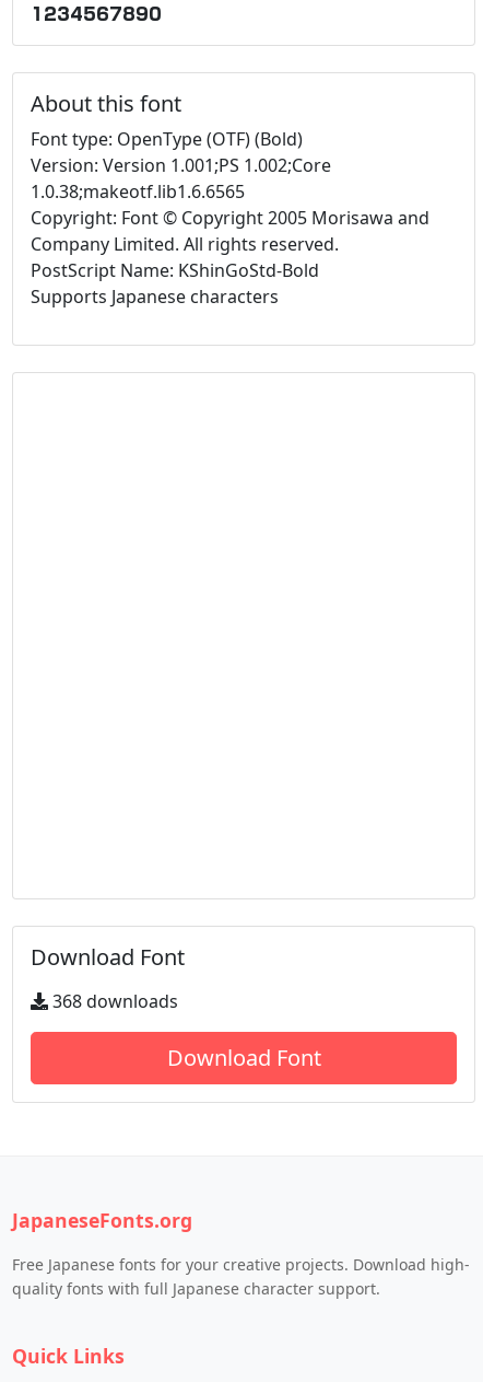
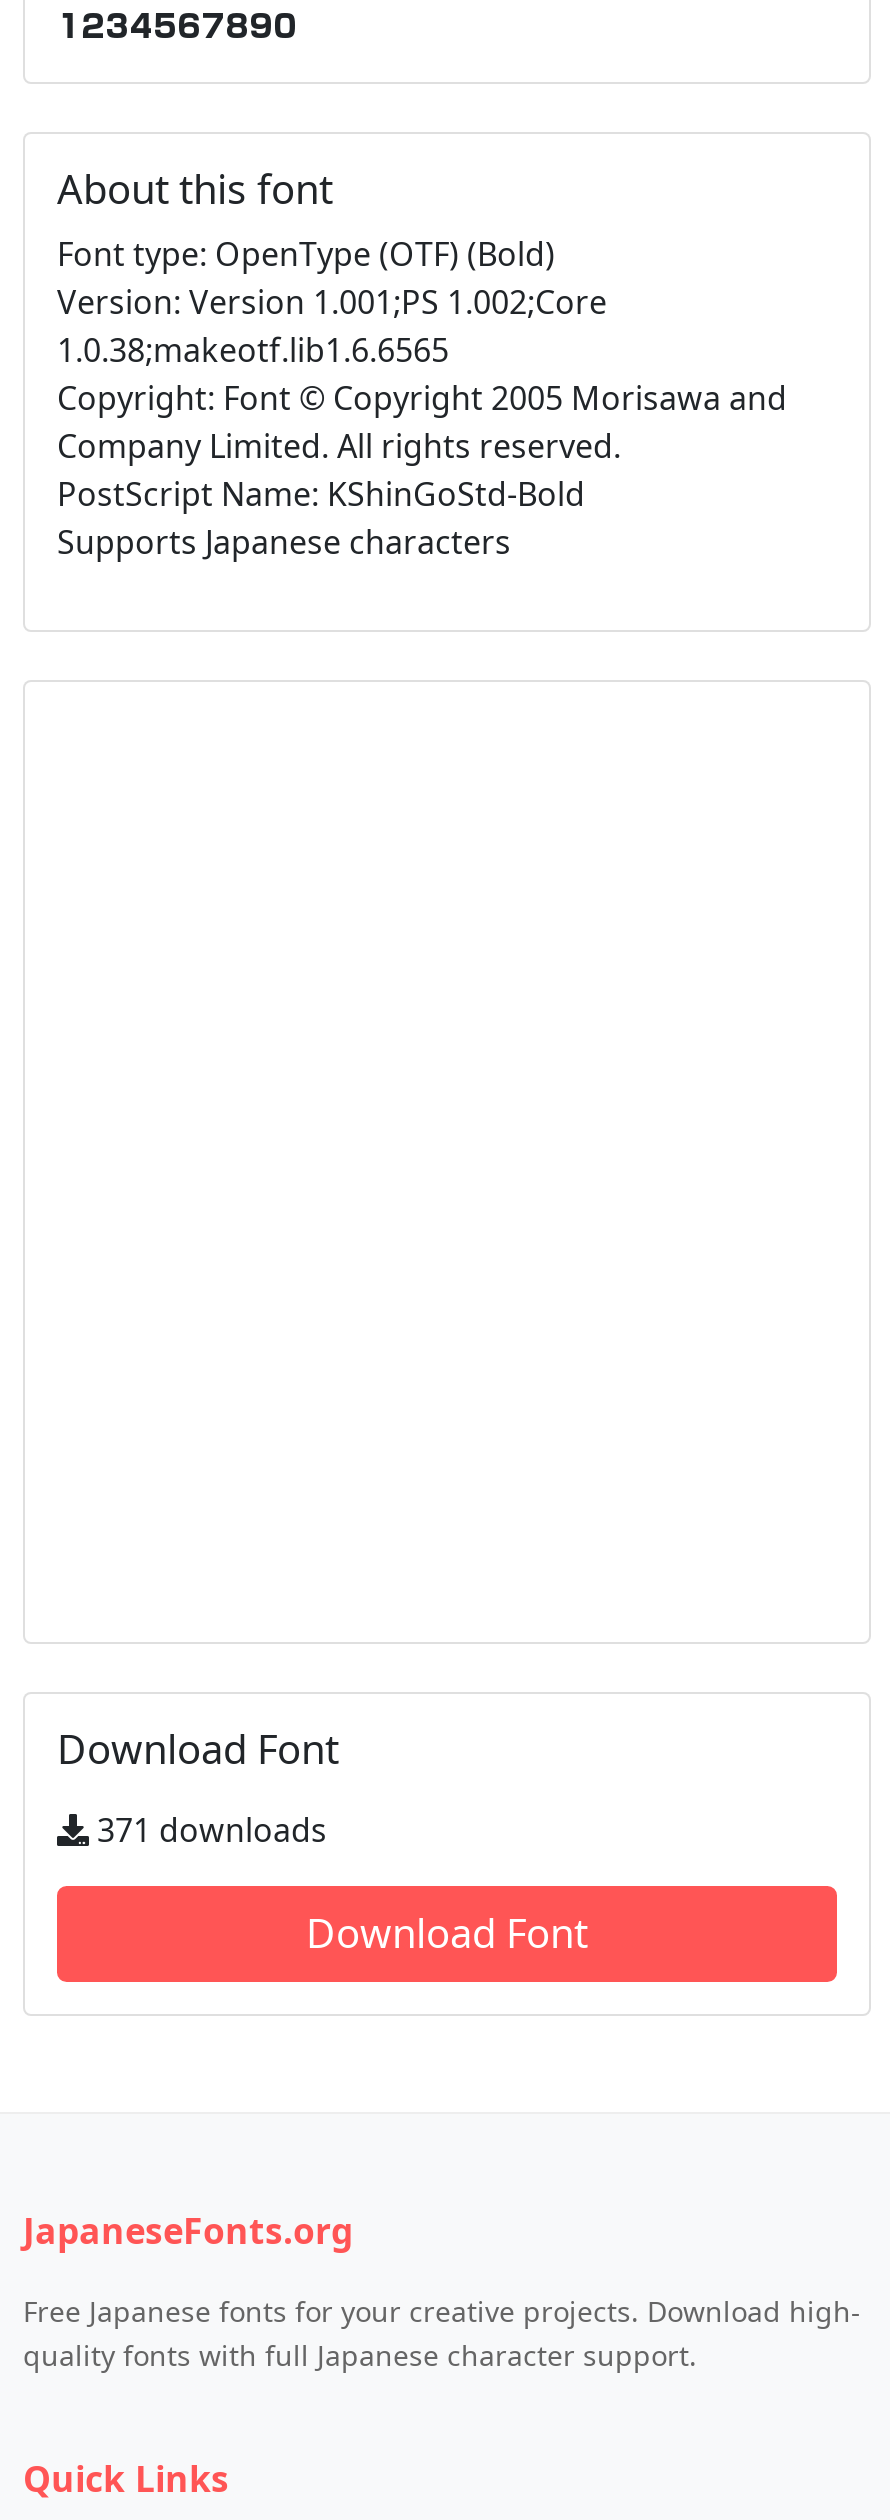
- 368 downloads
+ 371 downloads
